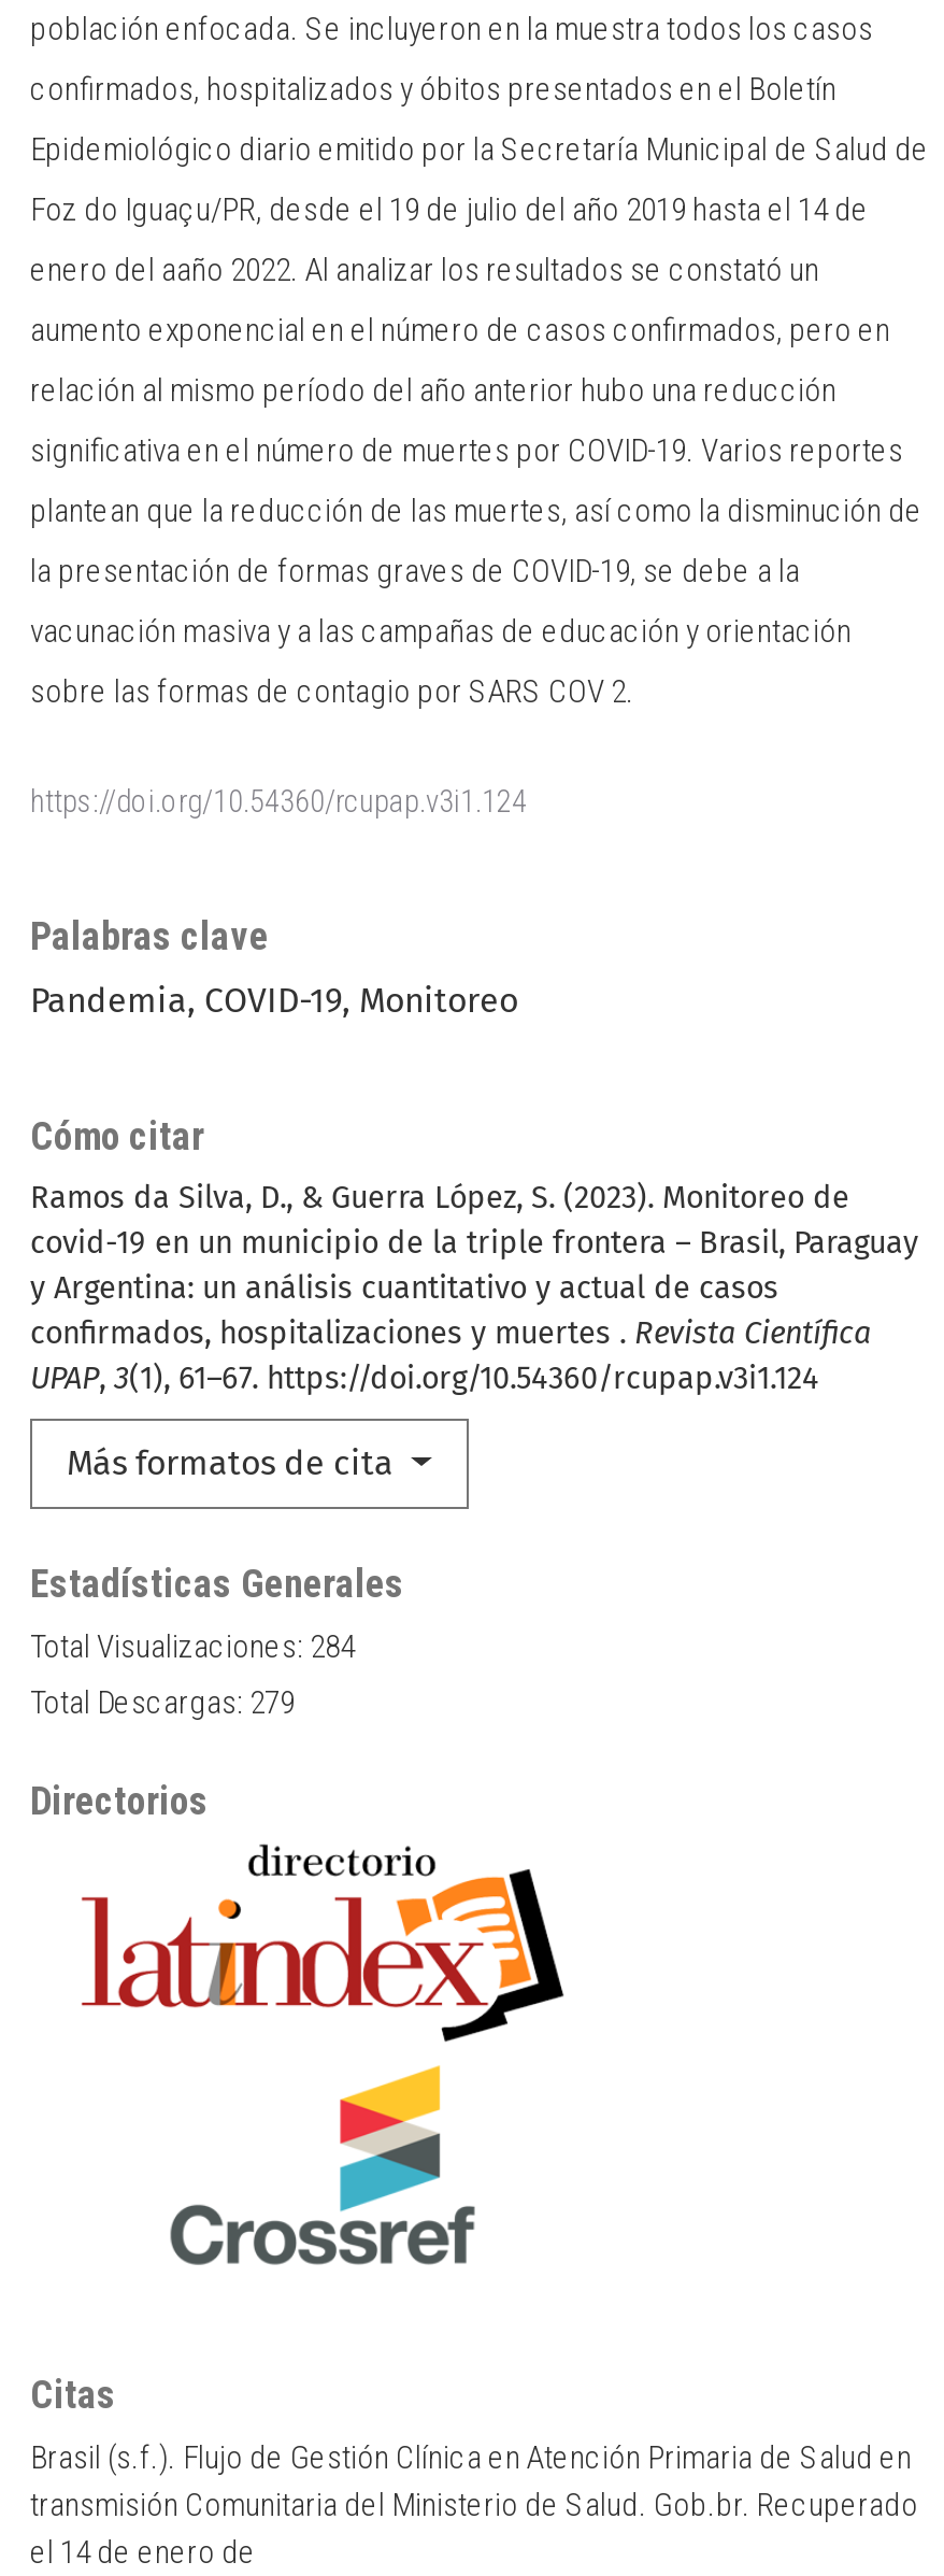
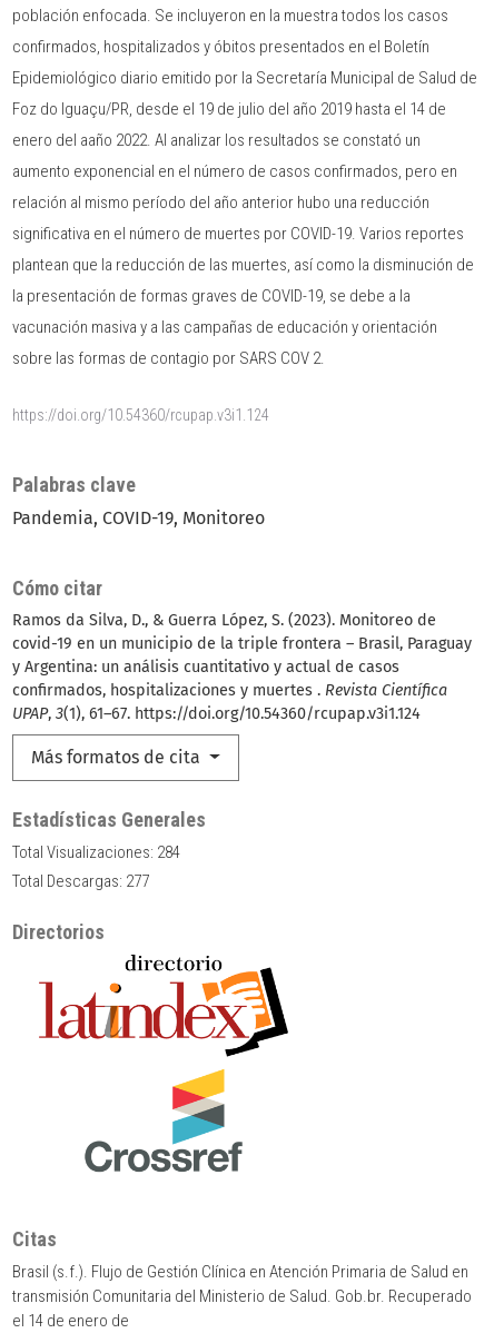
- Total Descargas: 279
+ Total Descargas: 277
